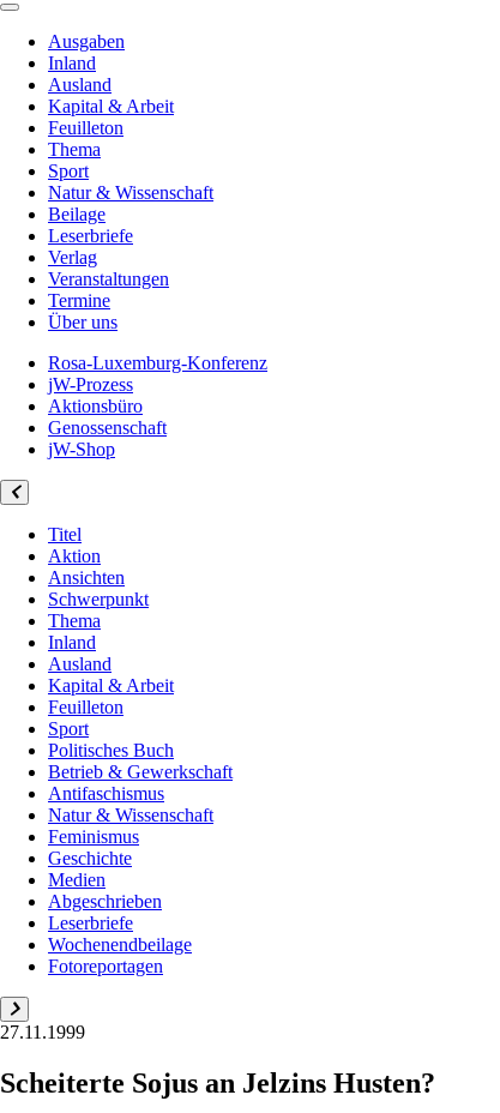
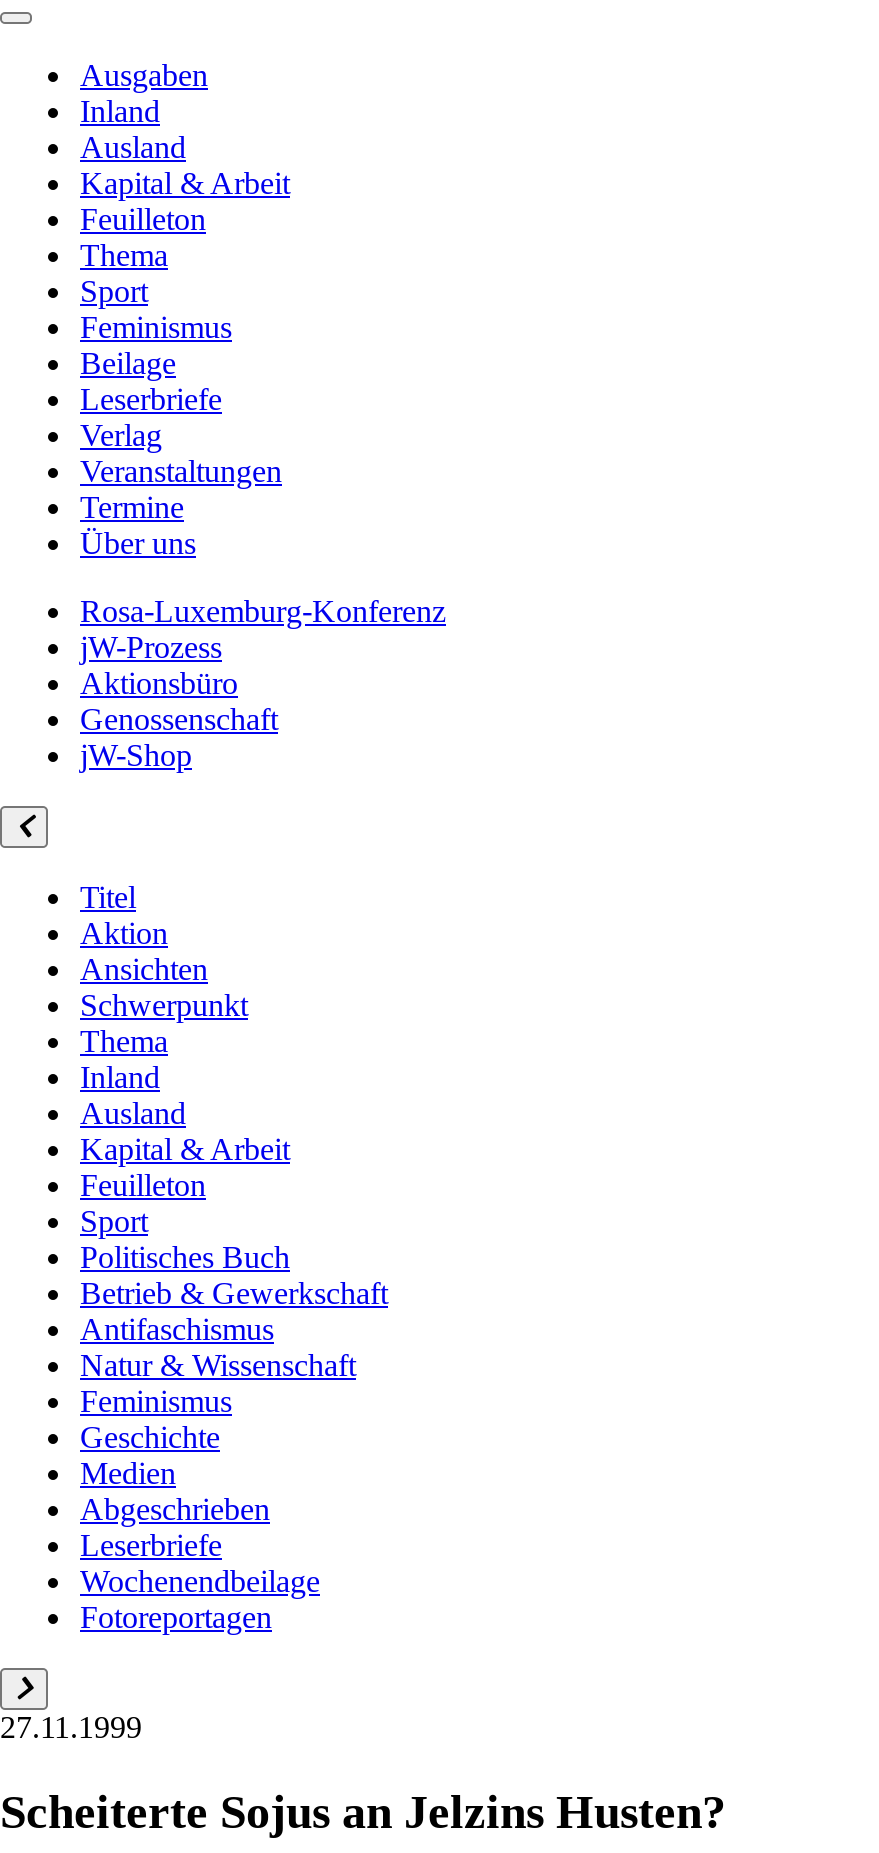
- Natur & Wissenschaft
+ Feminismus
